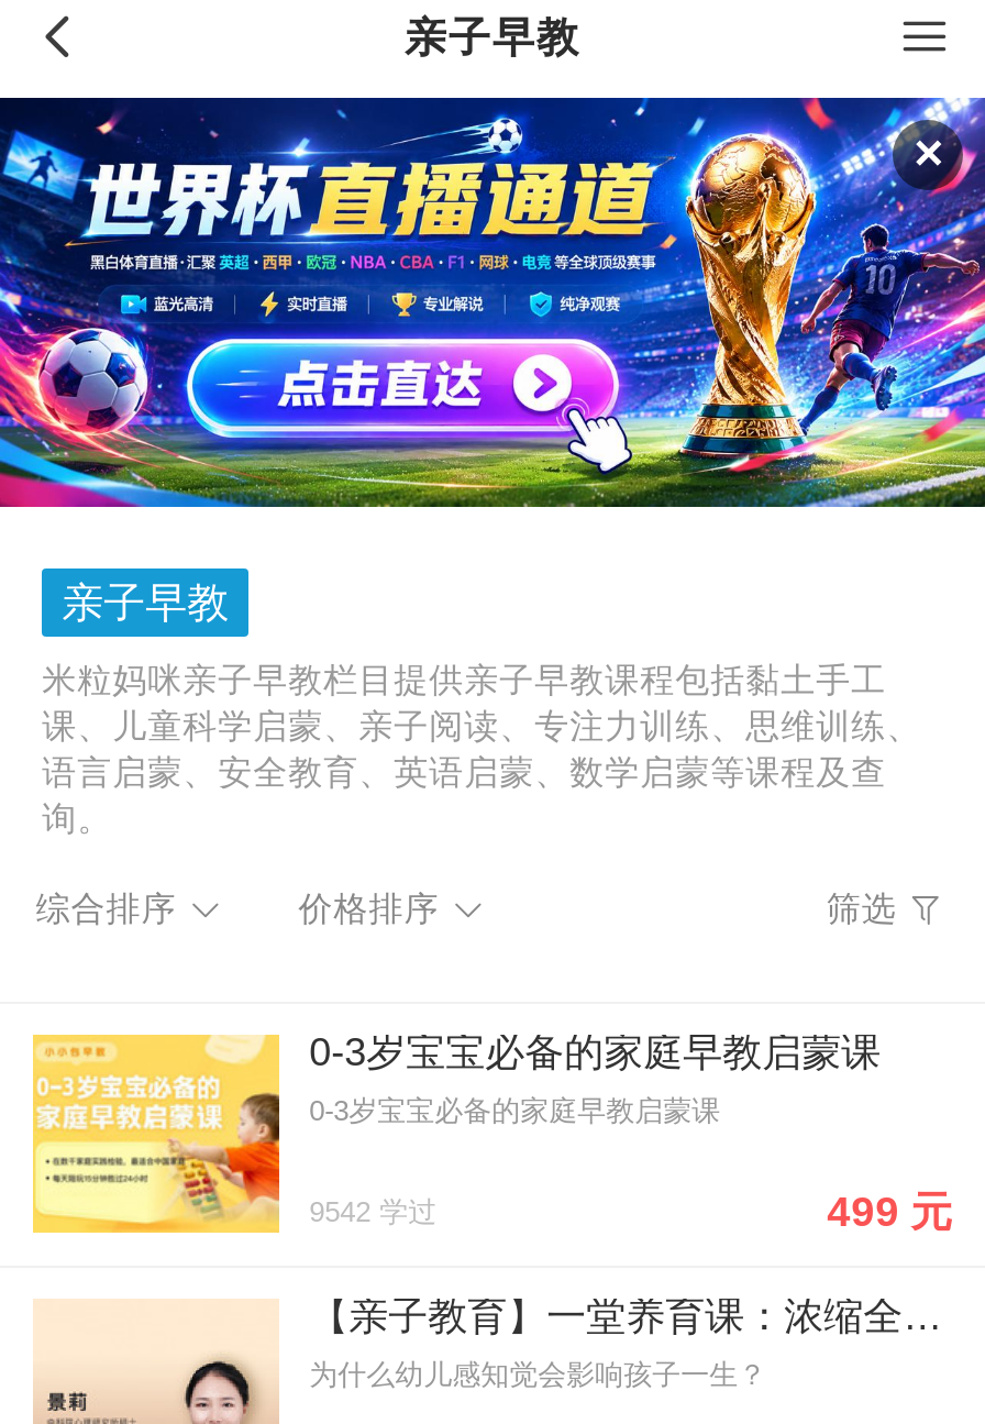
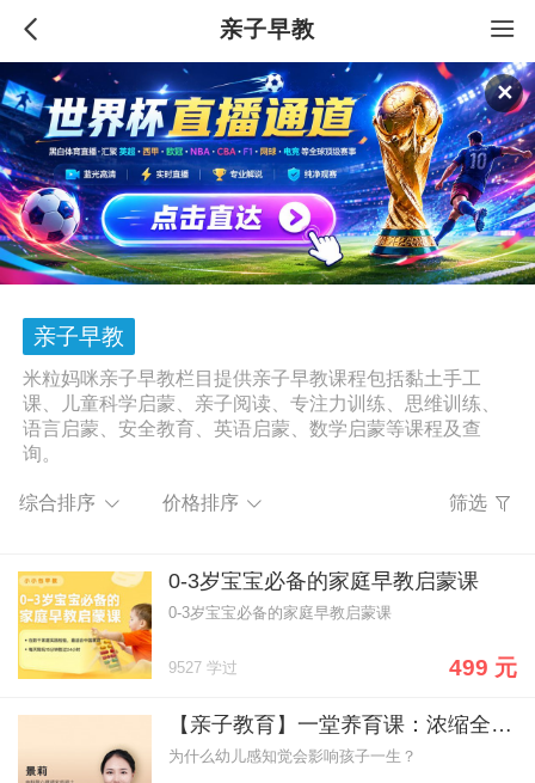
- 9542 学过
+ 9527 学过
